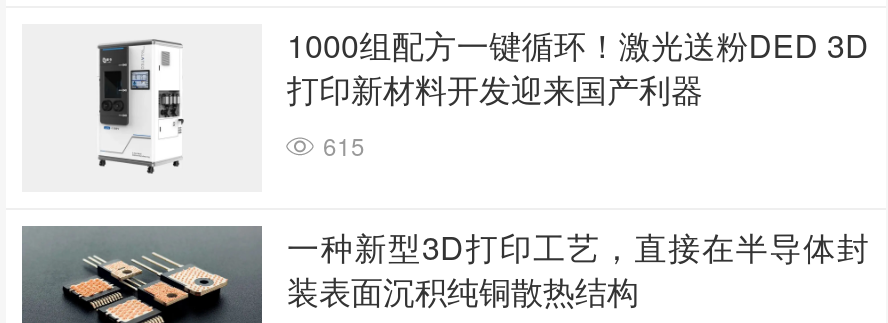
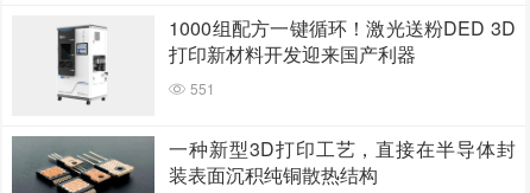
- 615
+ 551
